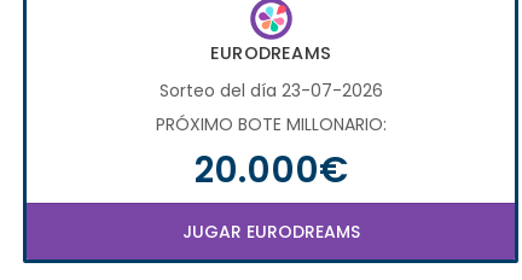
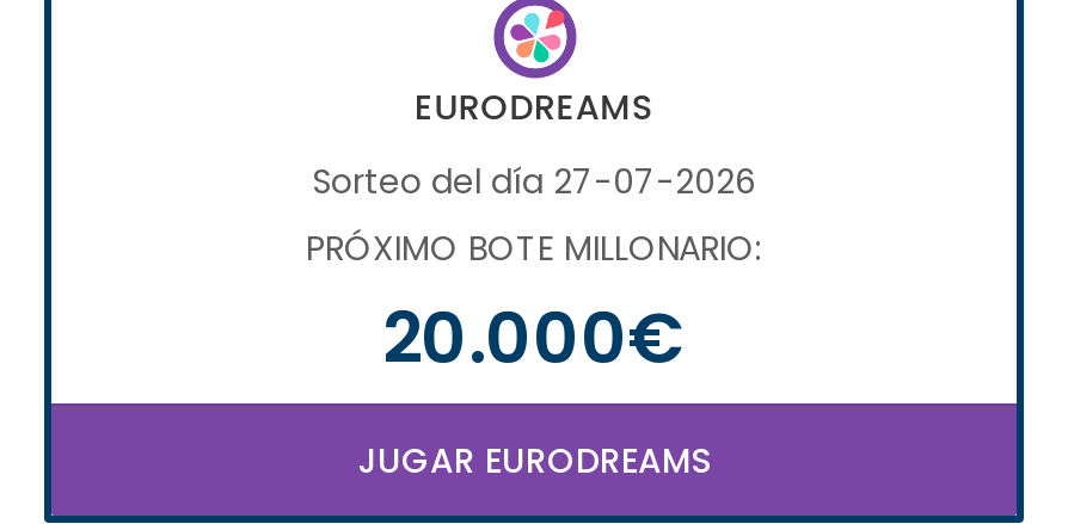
- Sorteo del día 23-07-2026
+ Sorteo del día 27-07-2026
